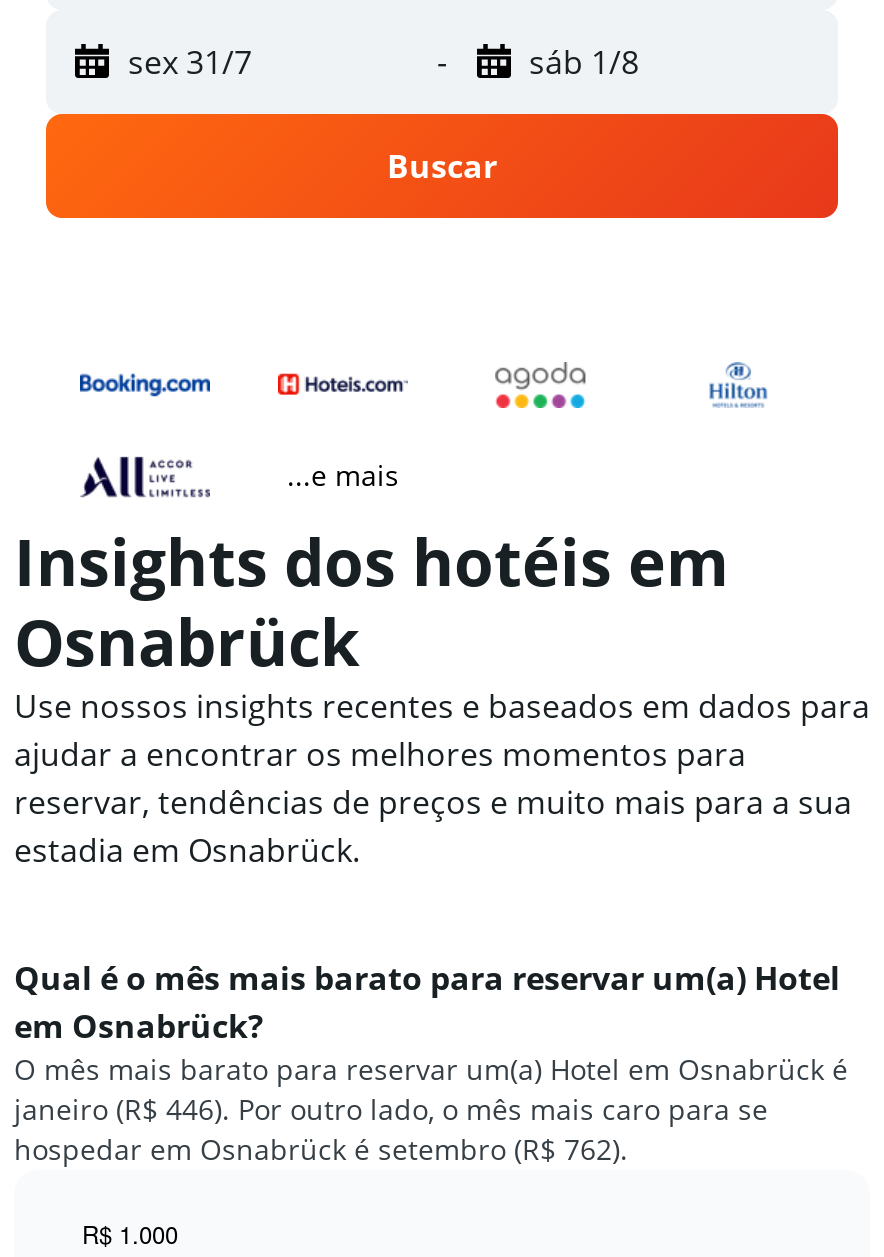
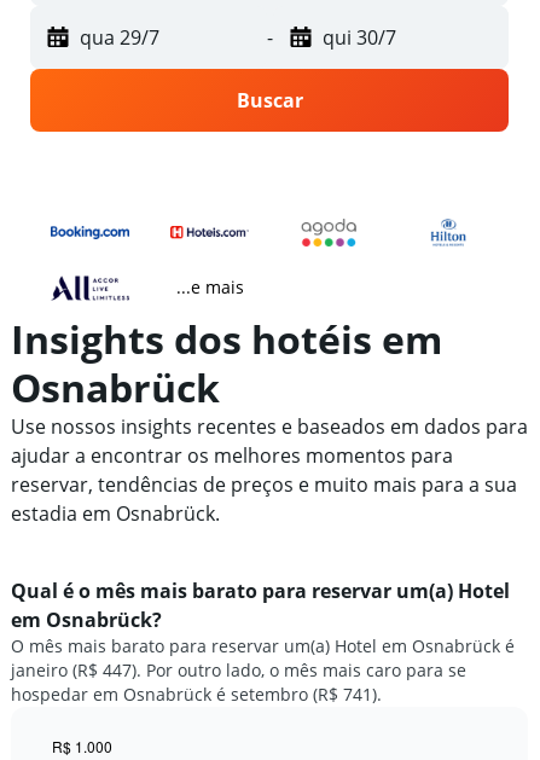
- sex 31/7
+ qua 29/7

- sáb 1/8
+ qui 30/7

- janeiro (R$ 446). Por outro lado, o mês mais caro para se
+ janeiro (R$ 447). Por outro lado, o mês mais caro para se

- hospedar em Osnabrück é setembro (R$ 762).
+ hospedar em Osnabrück é setembro (R$ 741).
